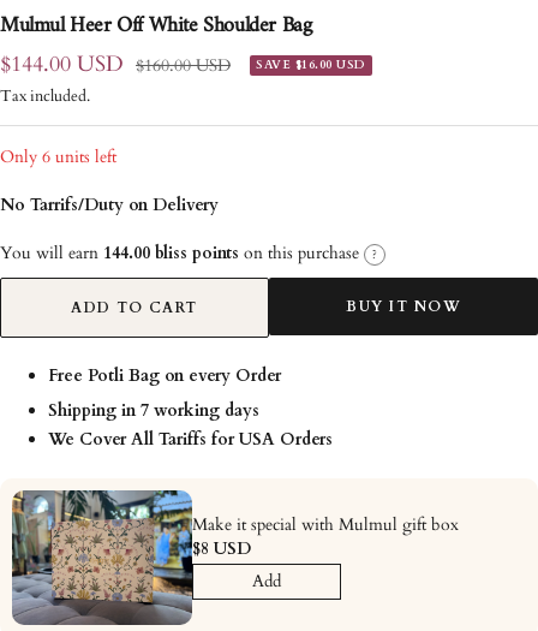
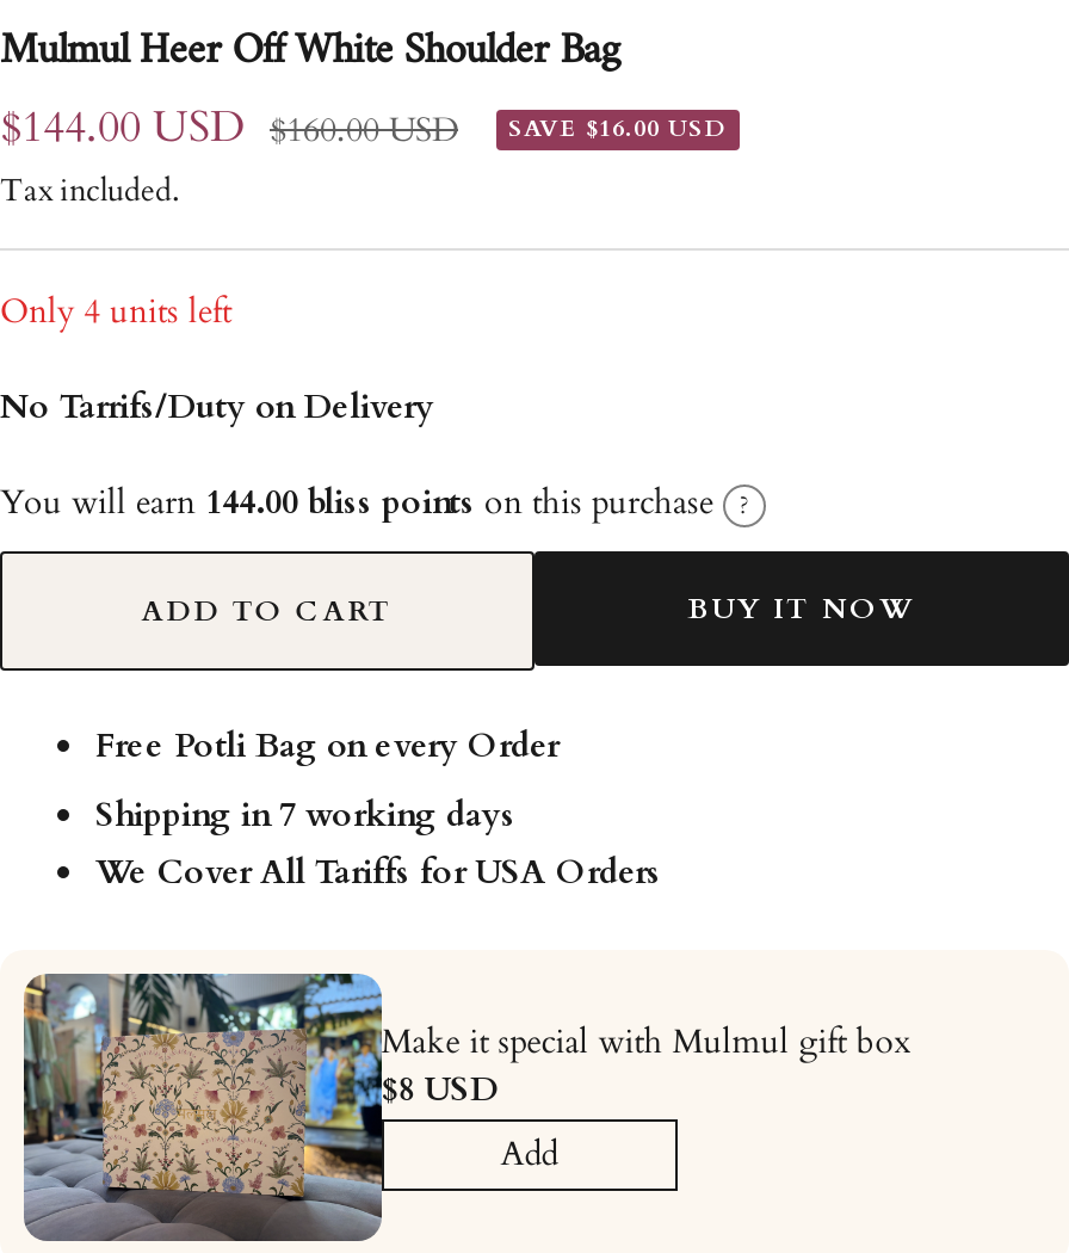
- Only 6 units left
+ Only 4 units left
